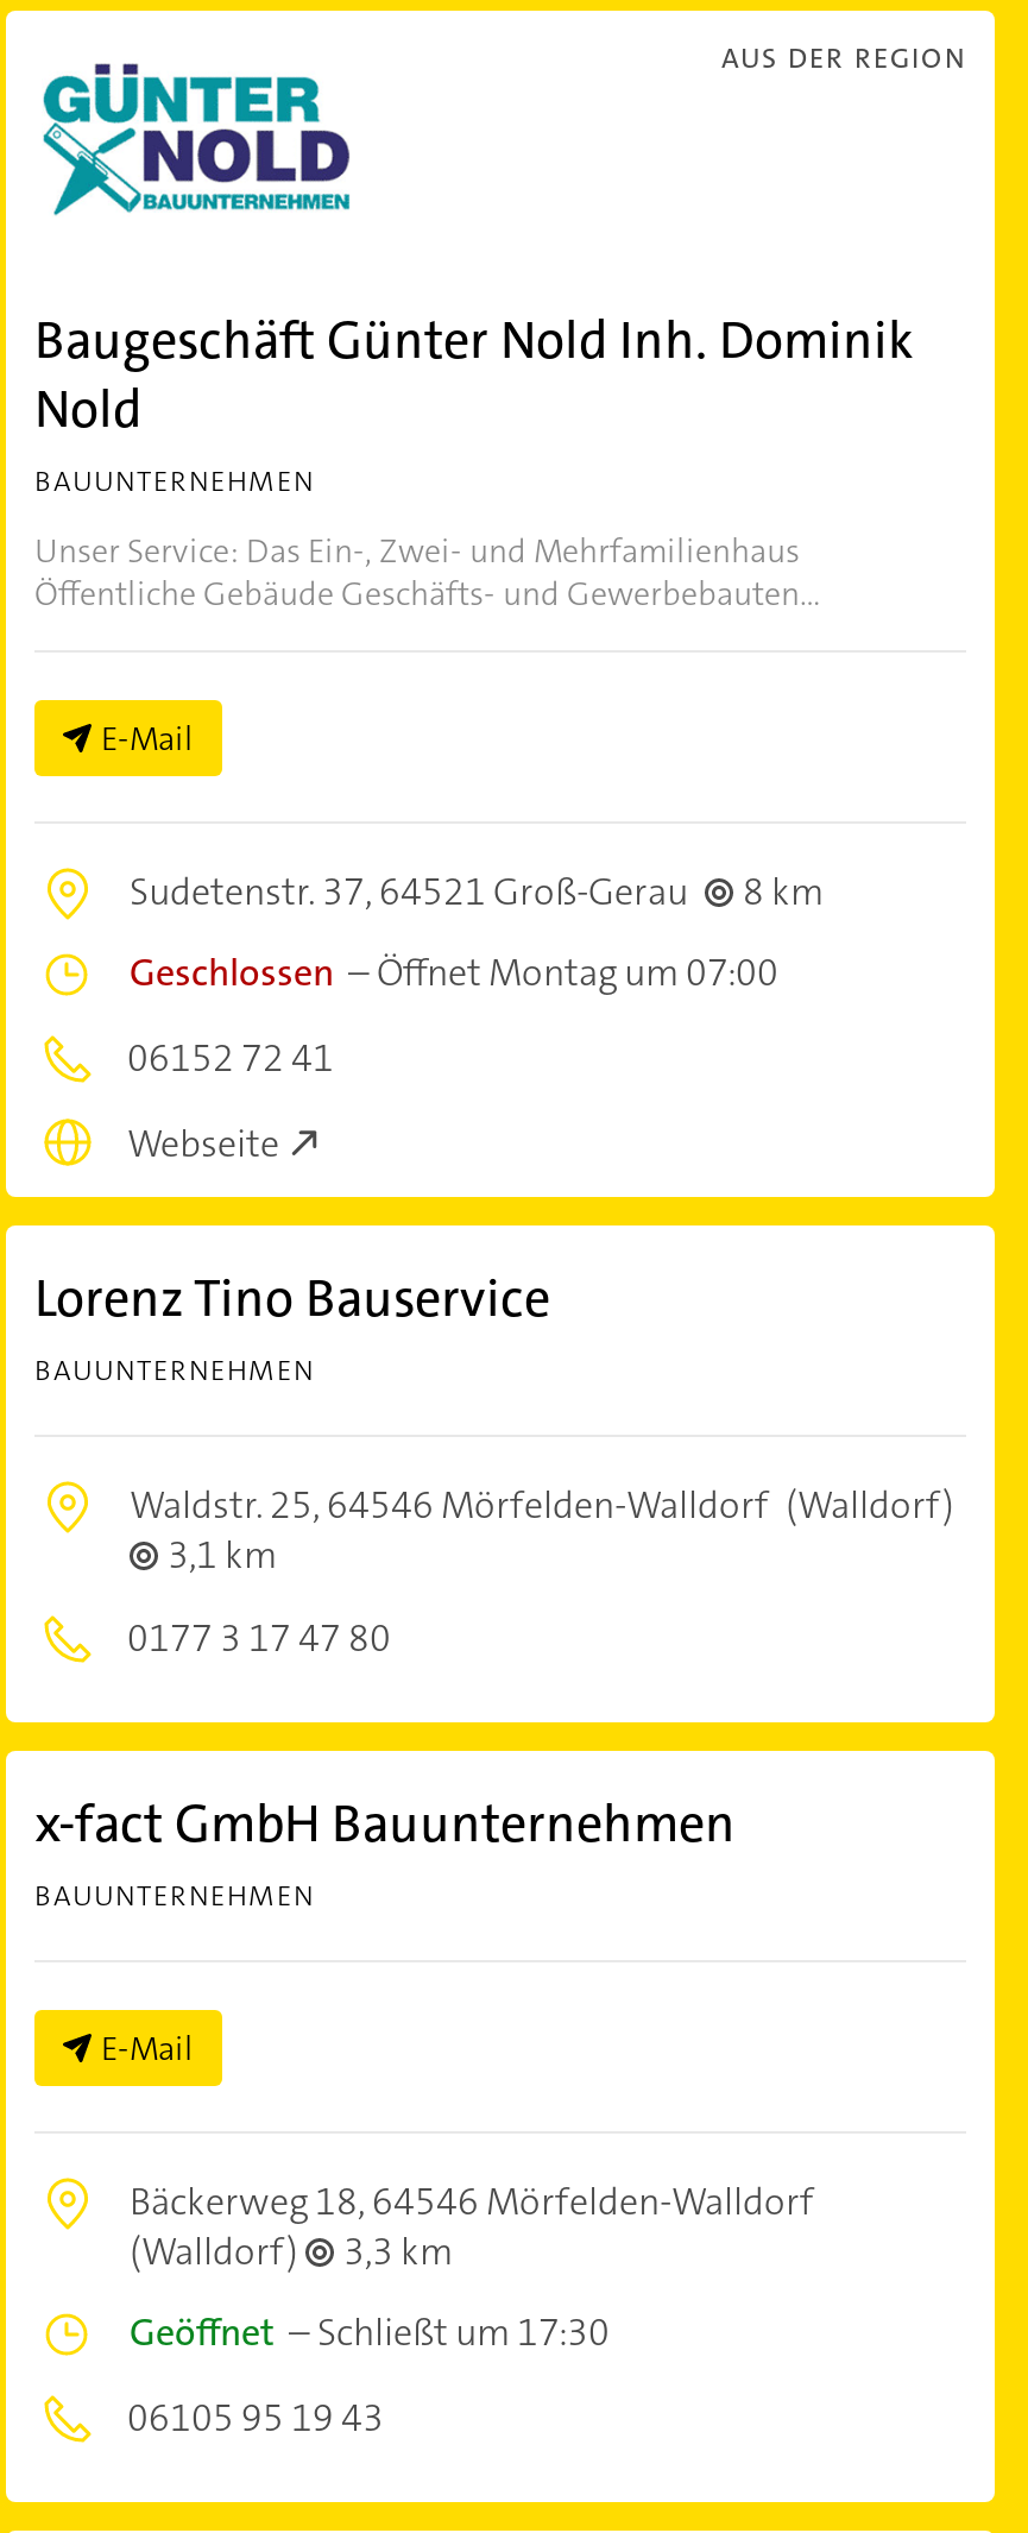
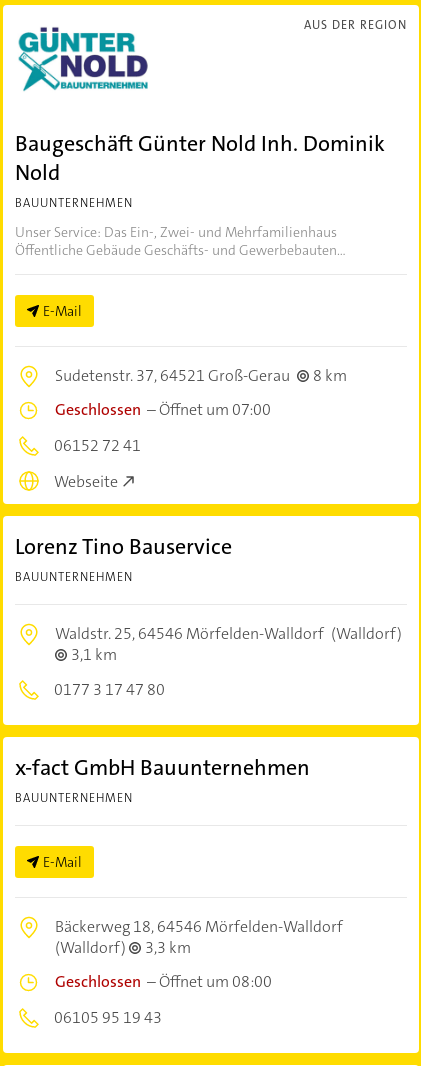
- Geschlossen –Öffnet Montag um 07:00
+ Geschlossen –Öffnet um 07:00

- Geöffnet – Schließt um 17:30
+ Geschlossen – Öffnet um 08:00
